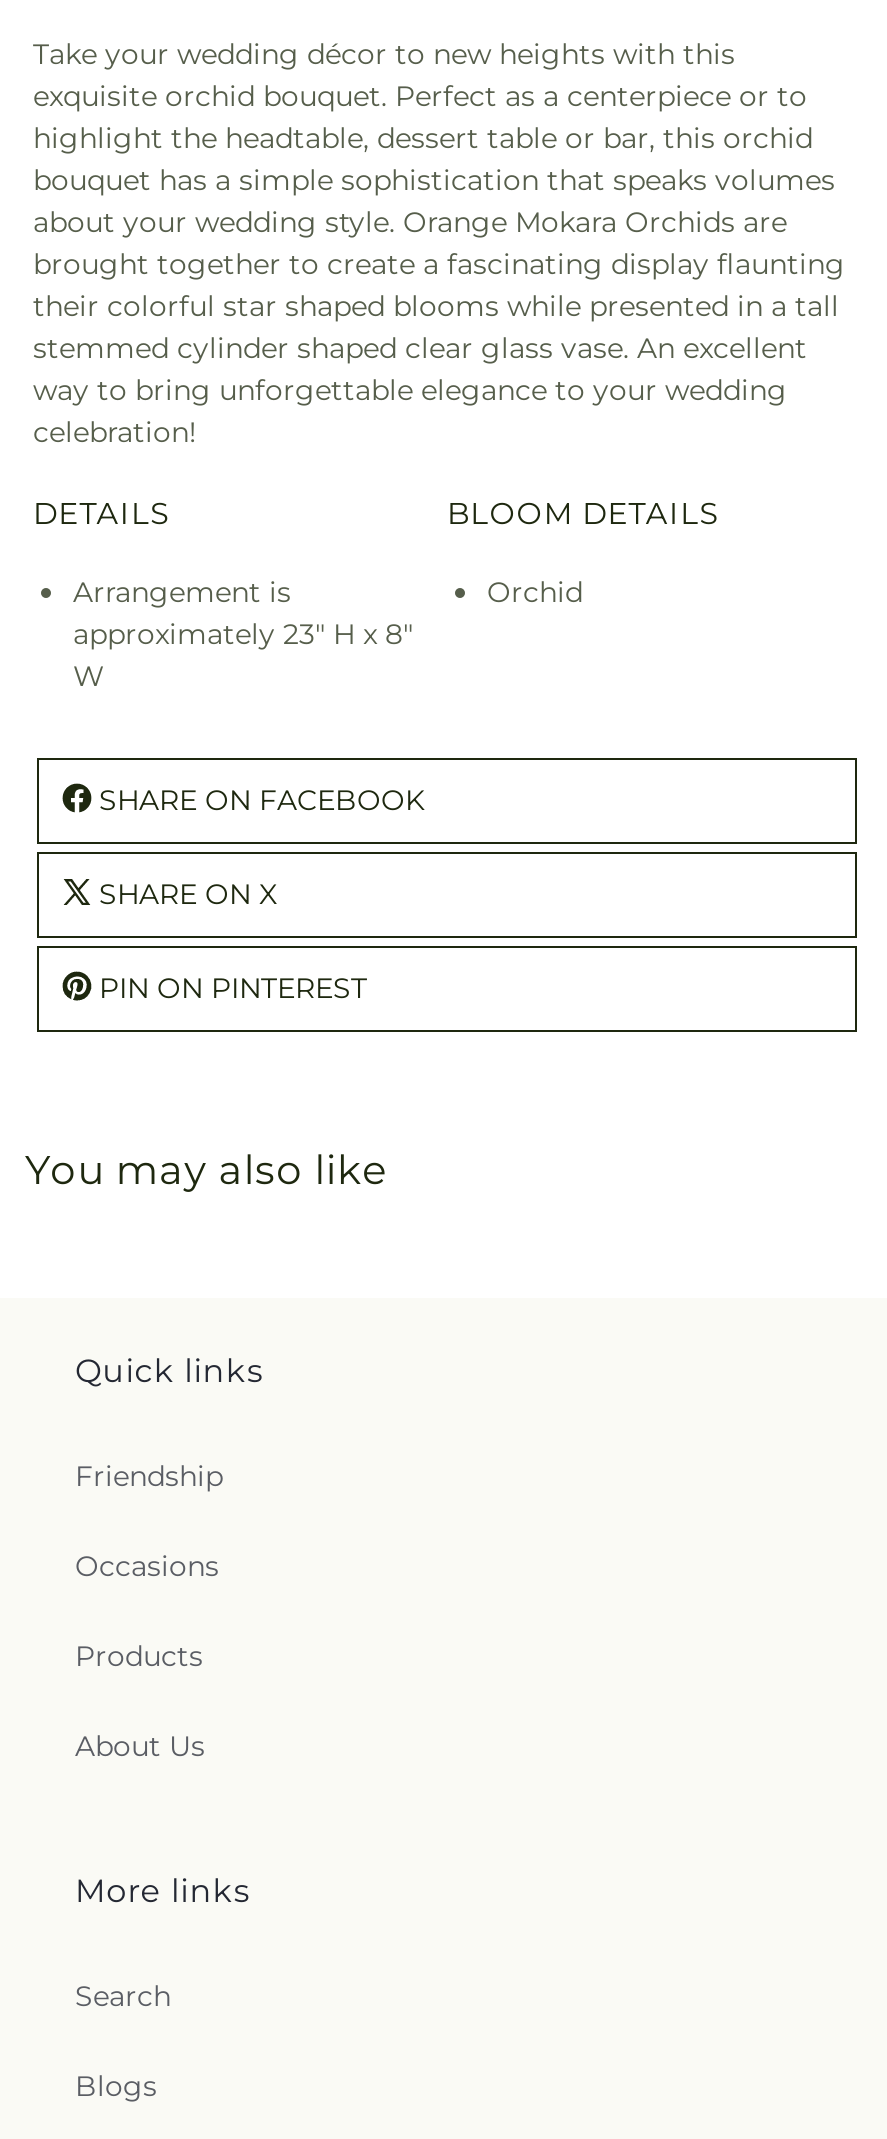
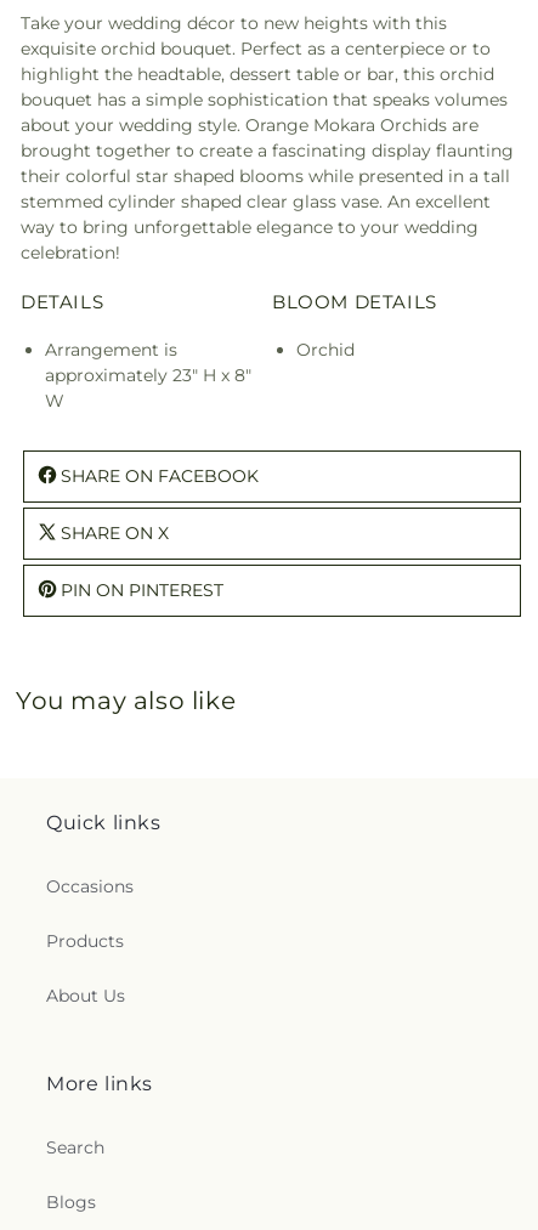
- Friendship
